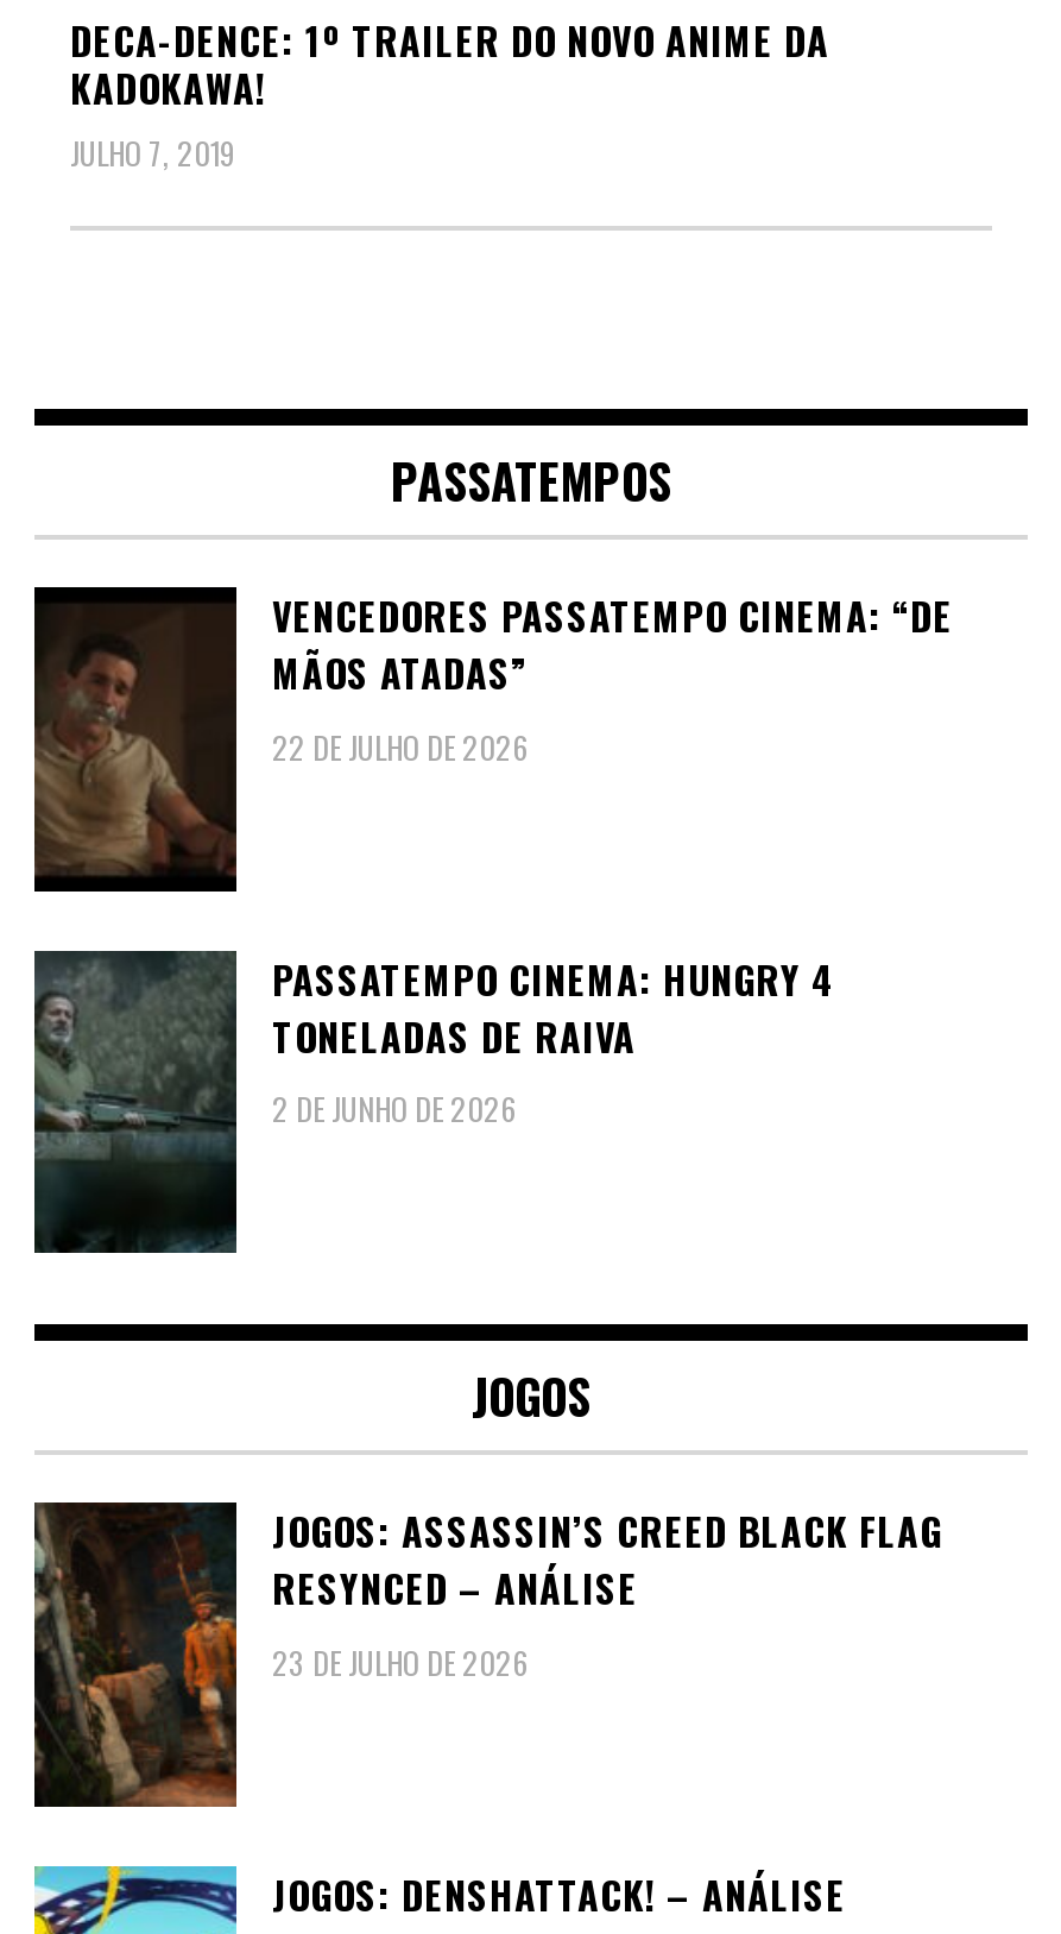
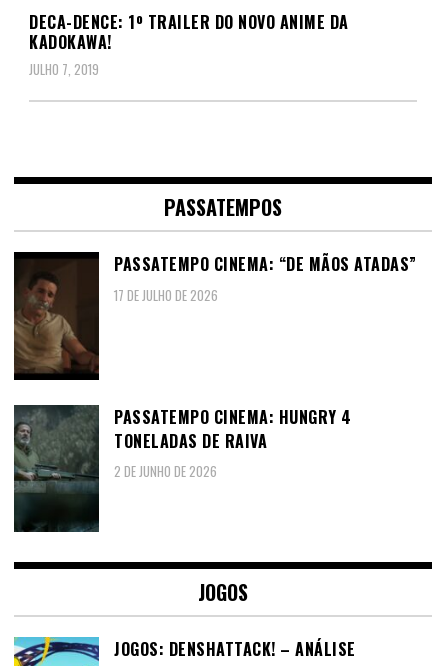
- VENCEDORES PASSATEMPO CINEMA: “DE
- MÃOS ATADAS”
- 22 DE JULHO DE 2026
+ PASSATEMPO CINEMA: “DE MÃOS ATADAS”
+ 17 DE JULHO DE 2026

- [image]
- JOGOS: ASSASSIN’S CREED BLACK FLAG
- RESYNCED – ANÁLISE
- 23 DE JULHO DE 2026
